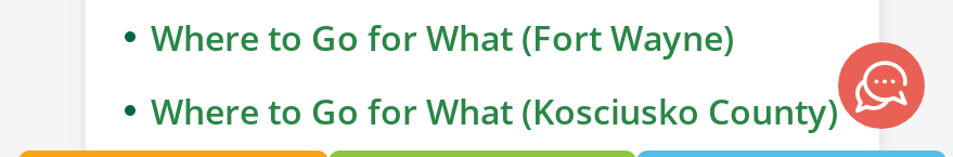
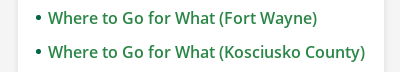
- [image]
